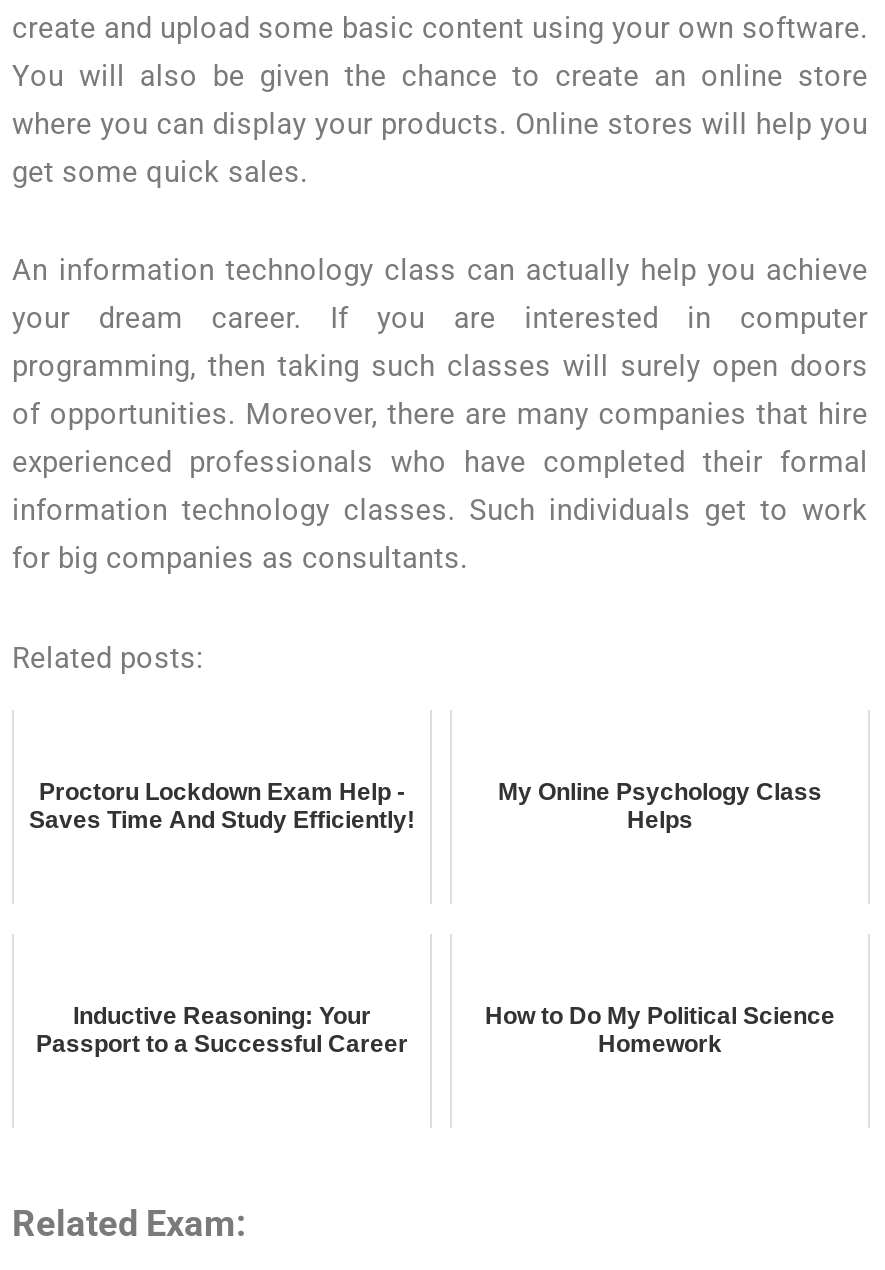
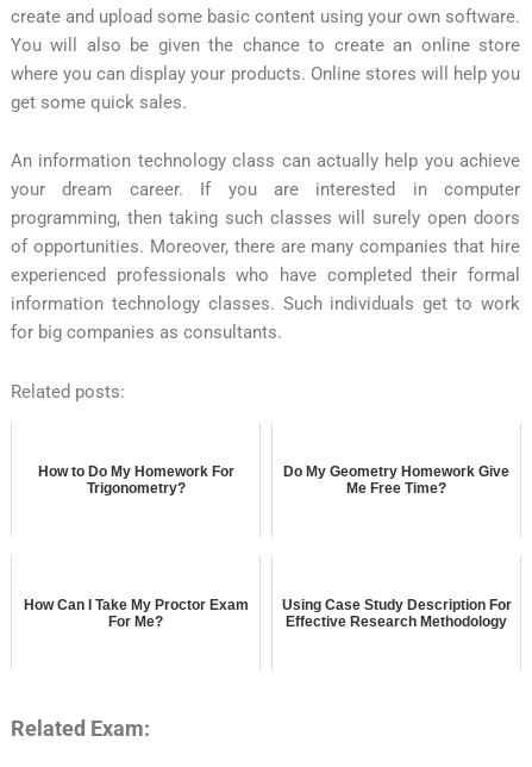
- Proctoru Lockdown Exam Help -
- Saves Time And Study Efficiently!
+ How to Do My Homework For
+ Trigonometry?

- My Online Psychology Class
- Helps
+ Do My Geometry Homework Give
+ Me Free Time?

- Inductive Reasoning: Your
- Passport to a Successful Career
+ How Can I Take My Proctor Exam
+ For Me?

- How to Do My Political Science
- Homework
+ Using Case Study Description For
+ Effective Research Methodology
